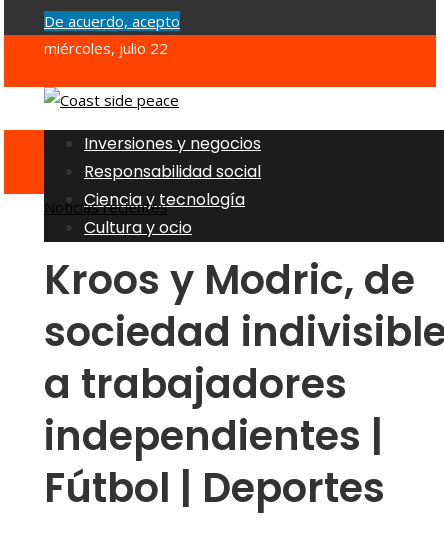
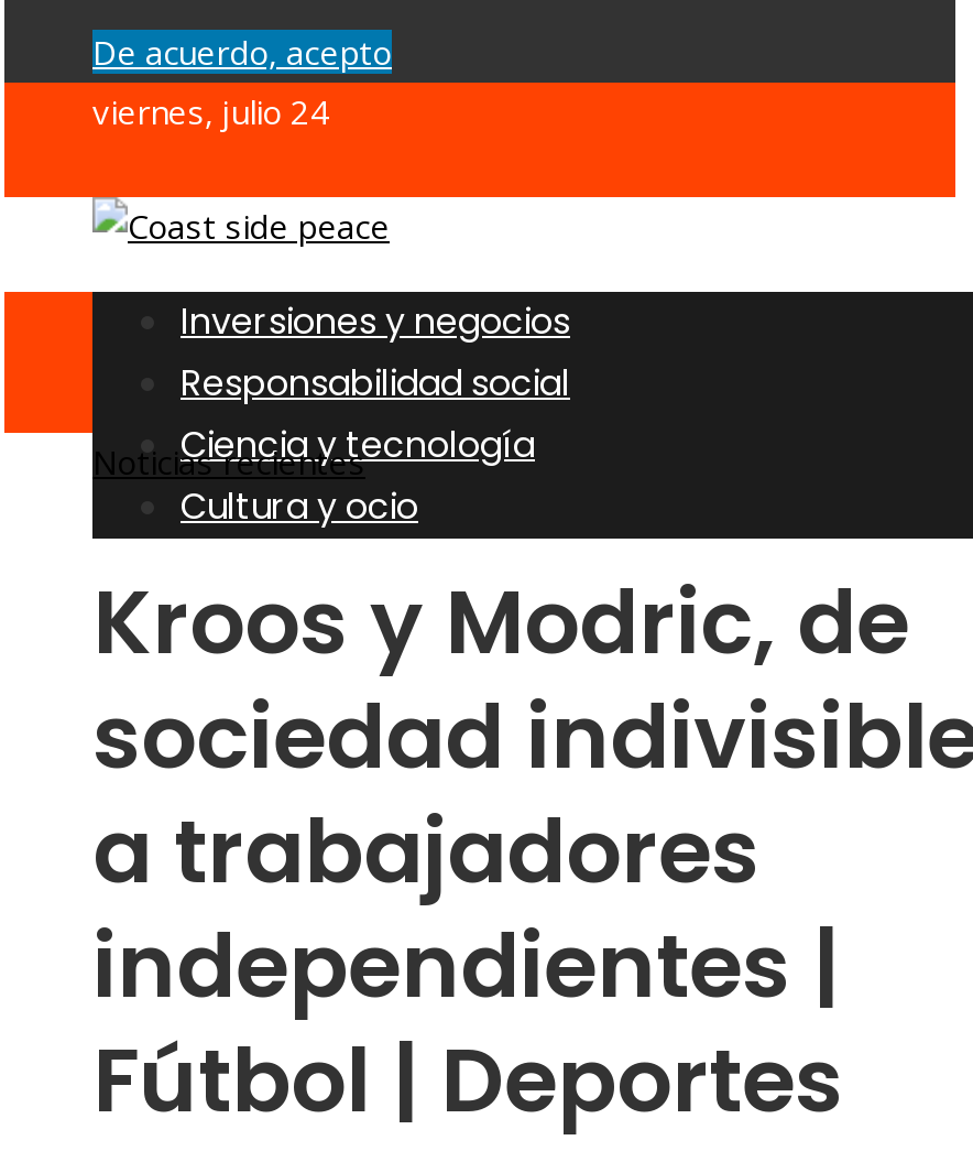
- miércoles, julio 22
+ viernes, julio 24
